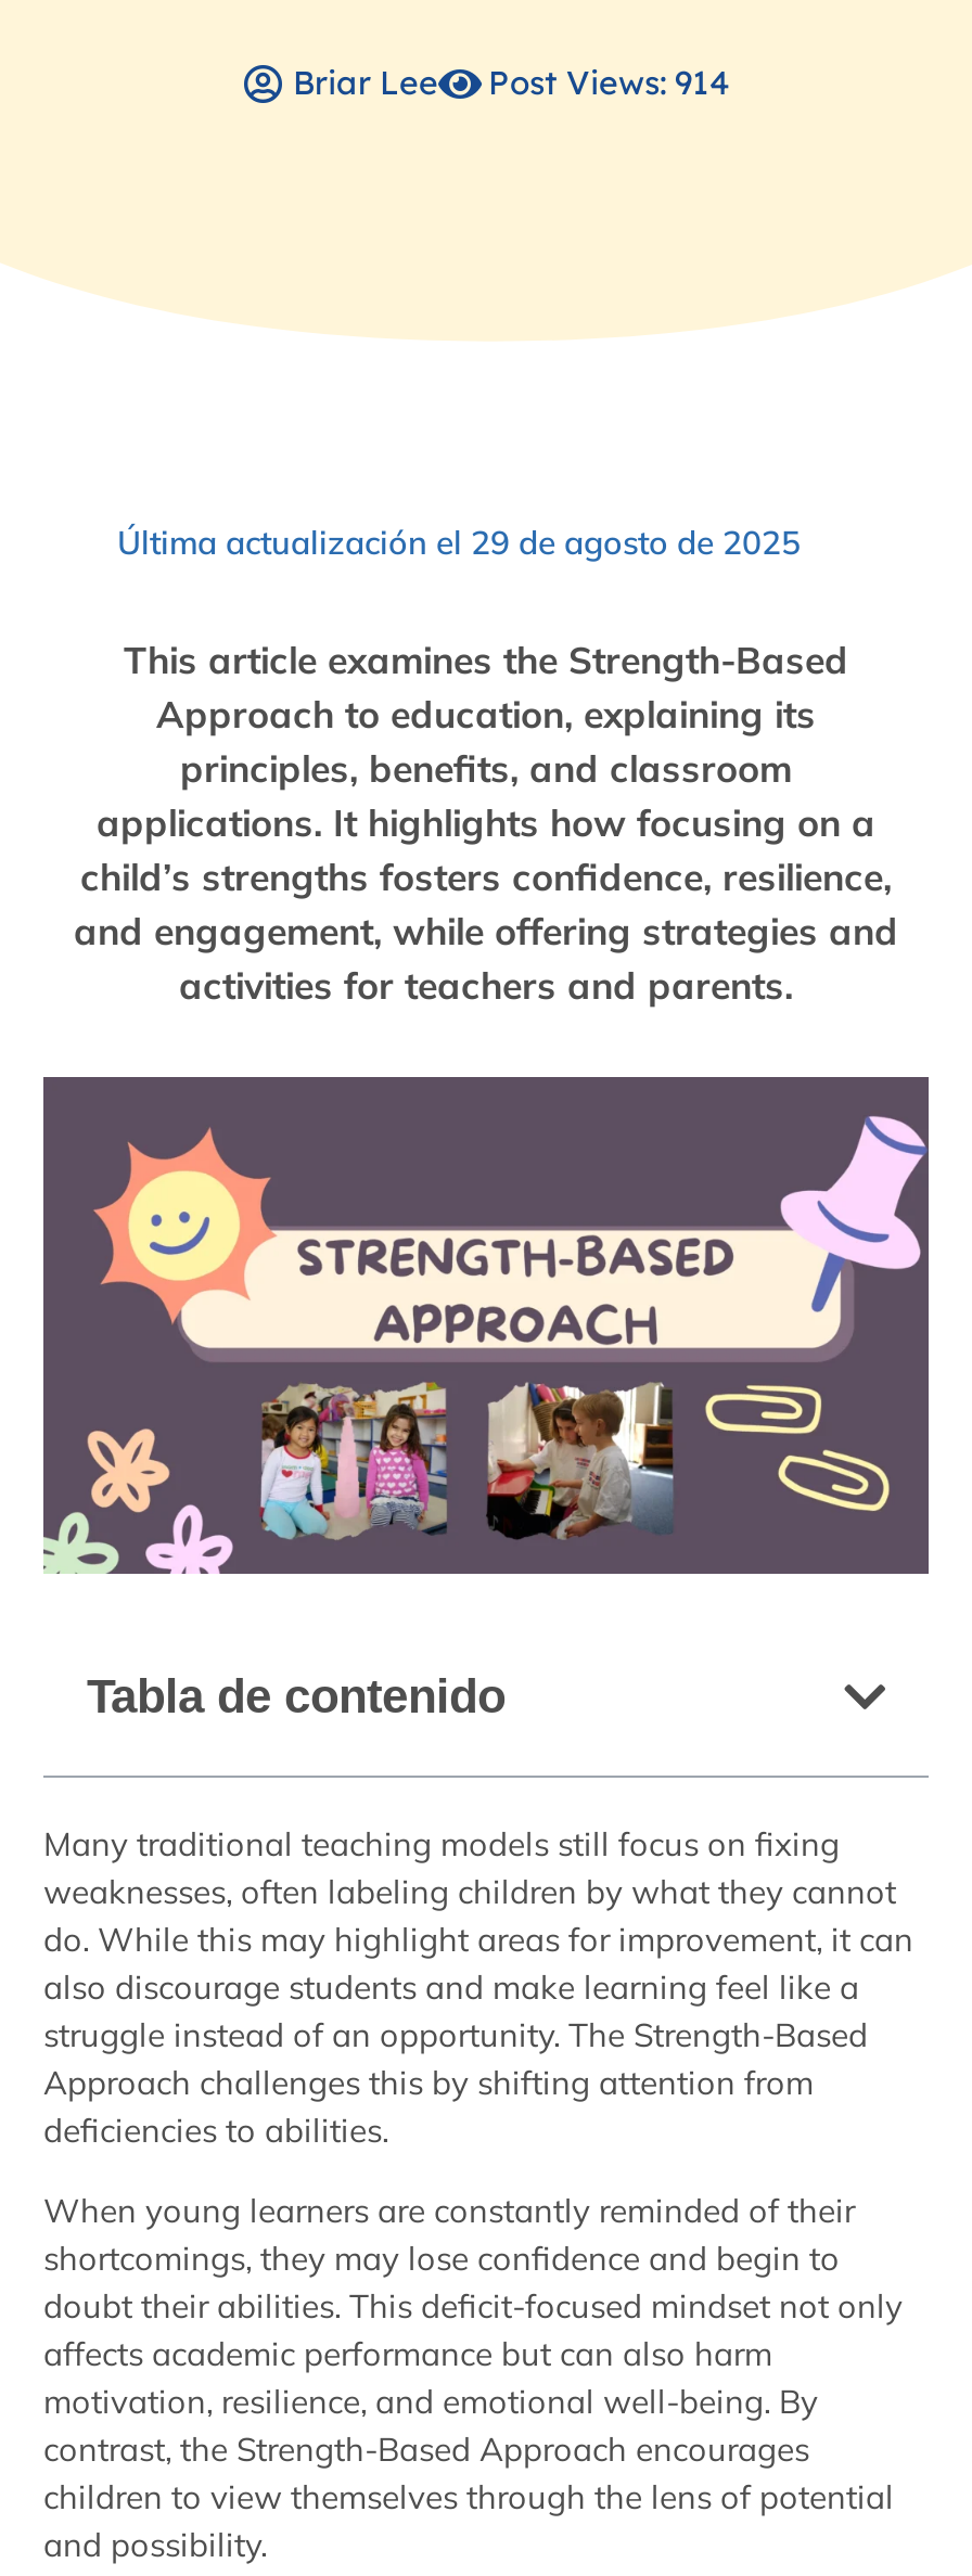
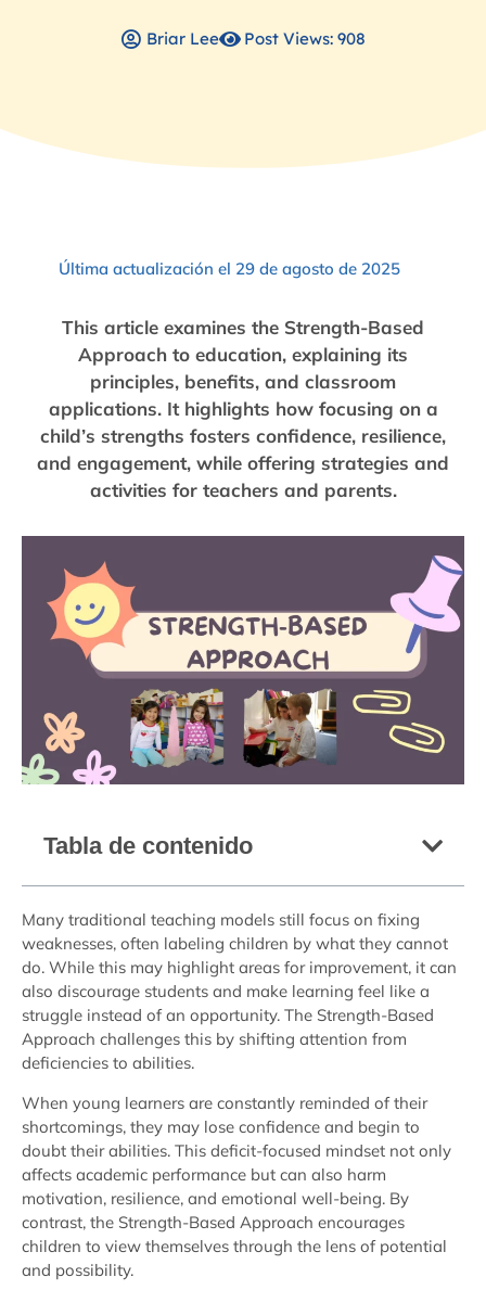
- Briar Lee Post Views: 914
+ Briar Lee Post Views: 908
